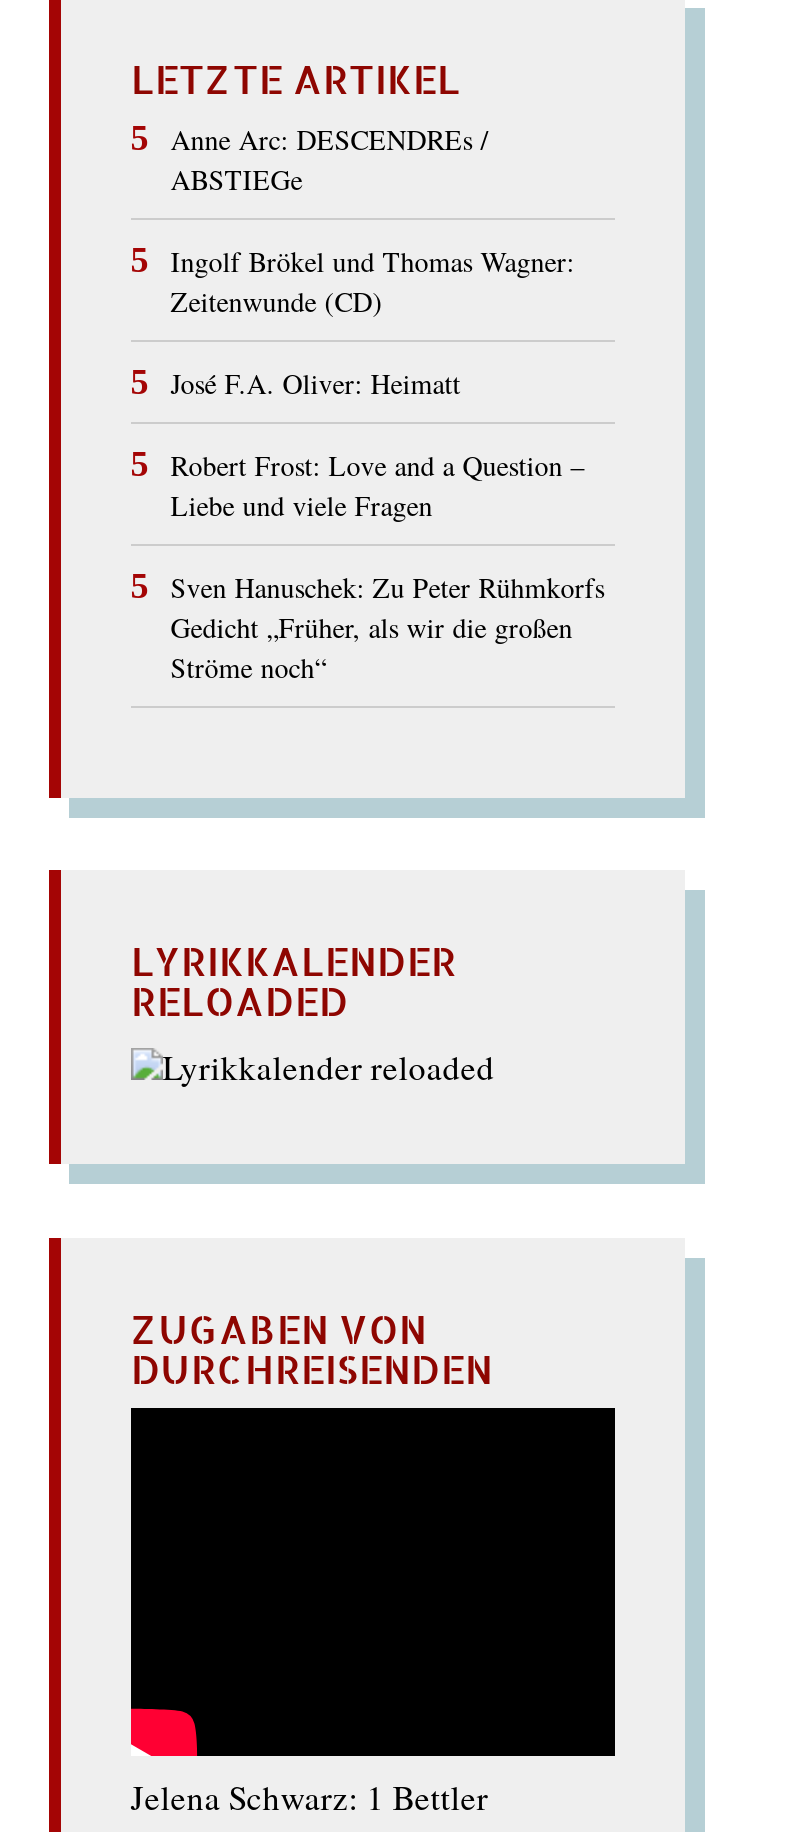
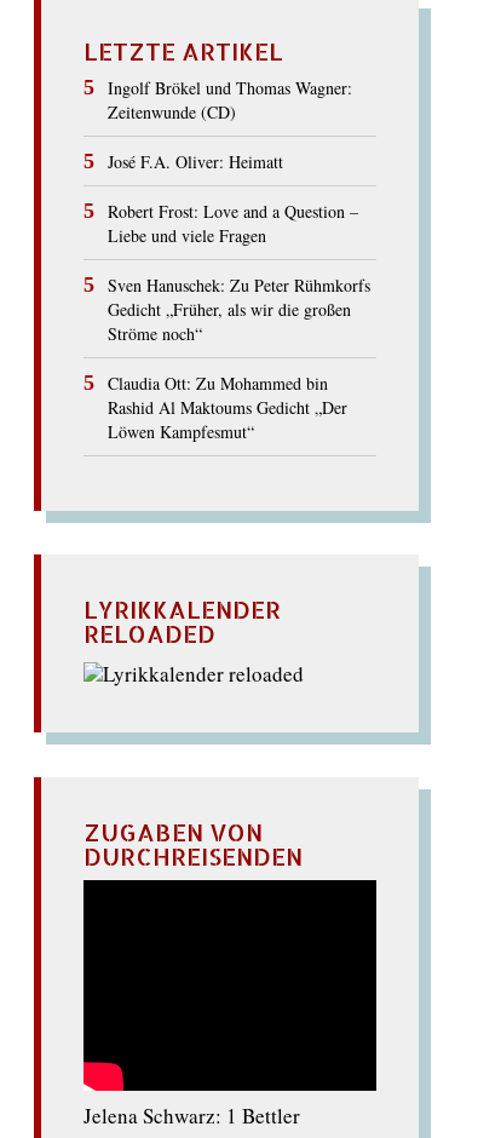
- Anne Arc: DESCENDREs /
- ABSTIEGe

moved up: Ingolf Brökel und Thomas Wagner: | Zeitenwunde (CD) | José F.A. Oliver: Heimatt | Robert Frost: Love and a Question – | Liebe und viele Fragen | Sven Hanuschek: Zu Peter Rühmkorfs | Gedicht „Früher, als wir die großen | Ströme noch“

+ Claudia Ott: Zu Mohammed bin
+ Rashid Al Maktoums Gedicht „Der
+ Löwen Kampfesmut“
